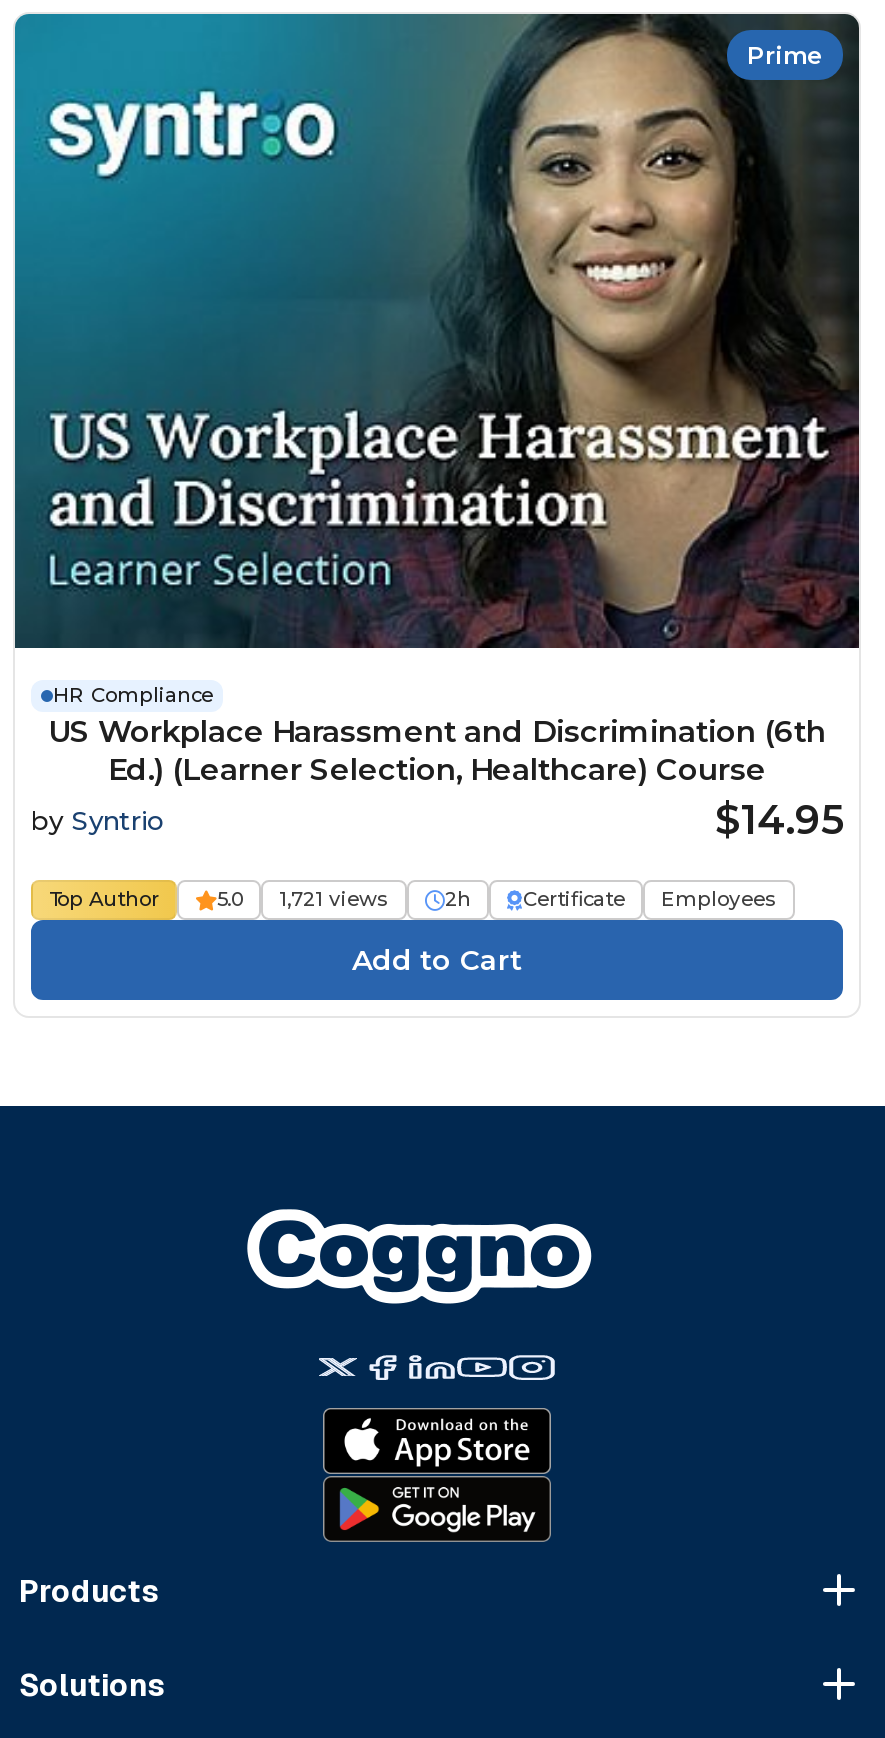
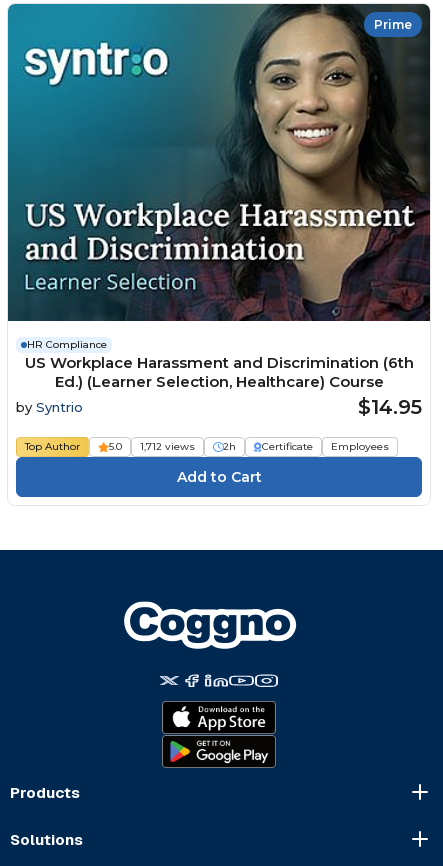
- 5.0 1,721 views
+ 5.0 1,712 views
